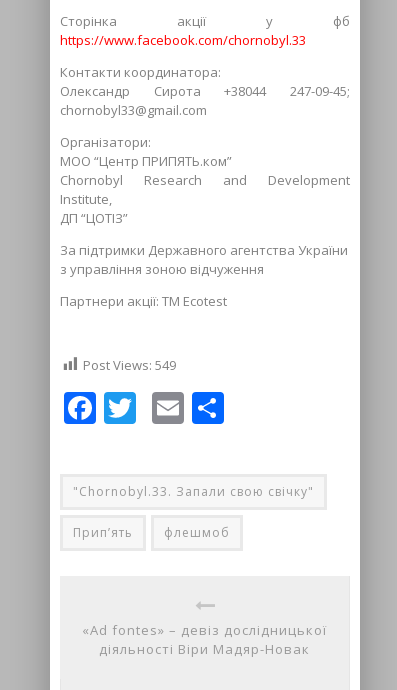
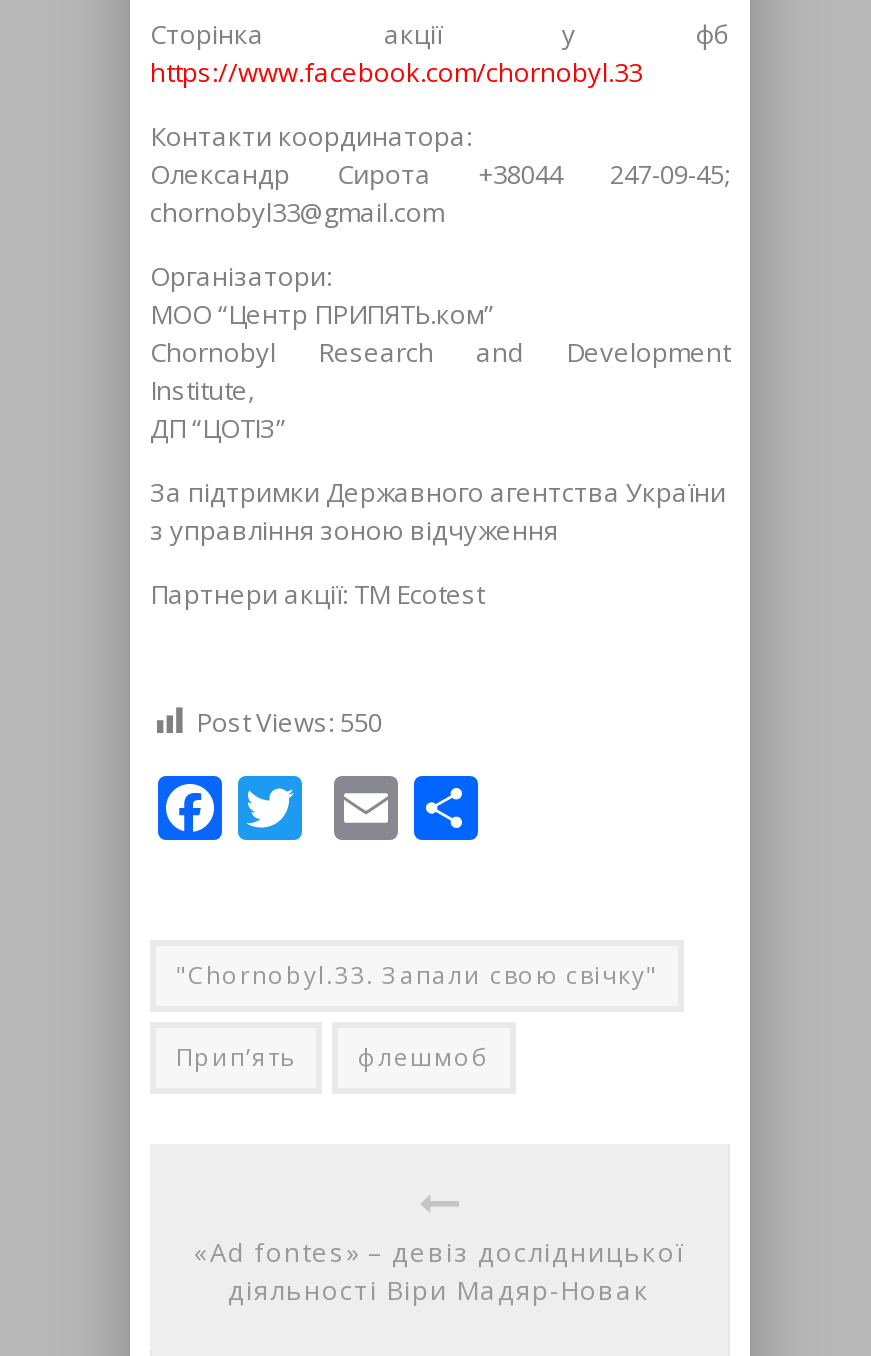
- Post Views: 549
+ Post Views: 550
